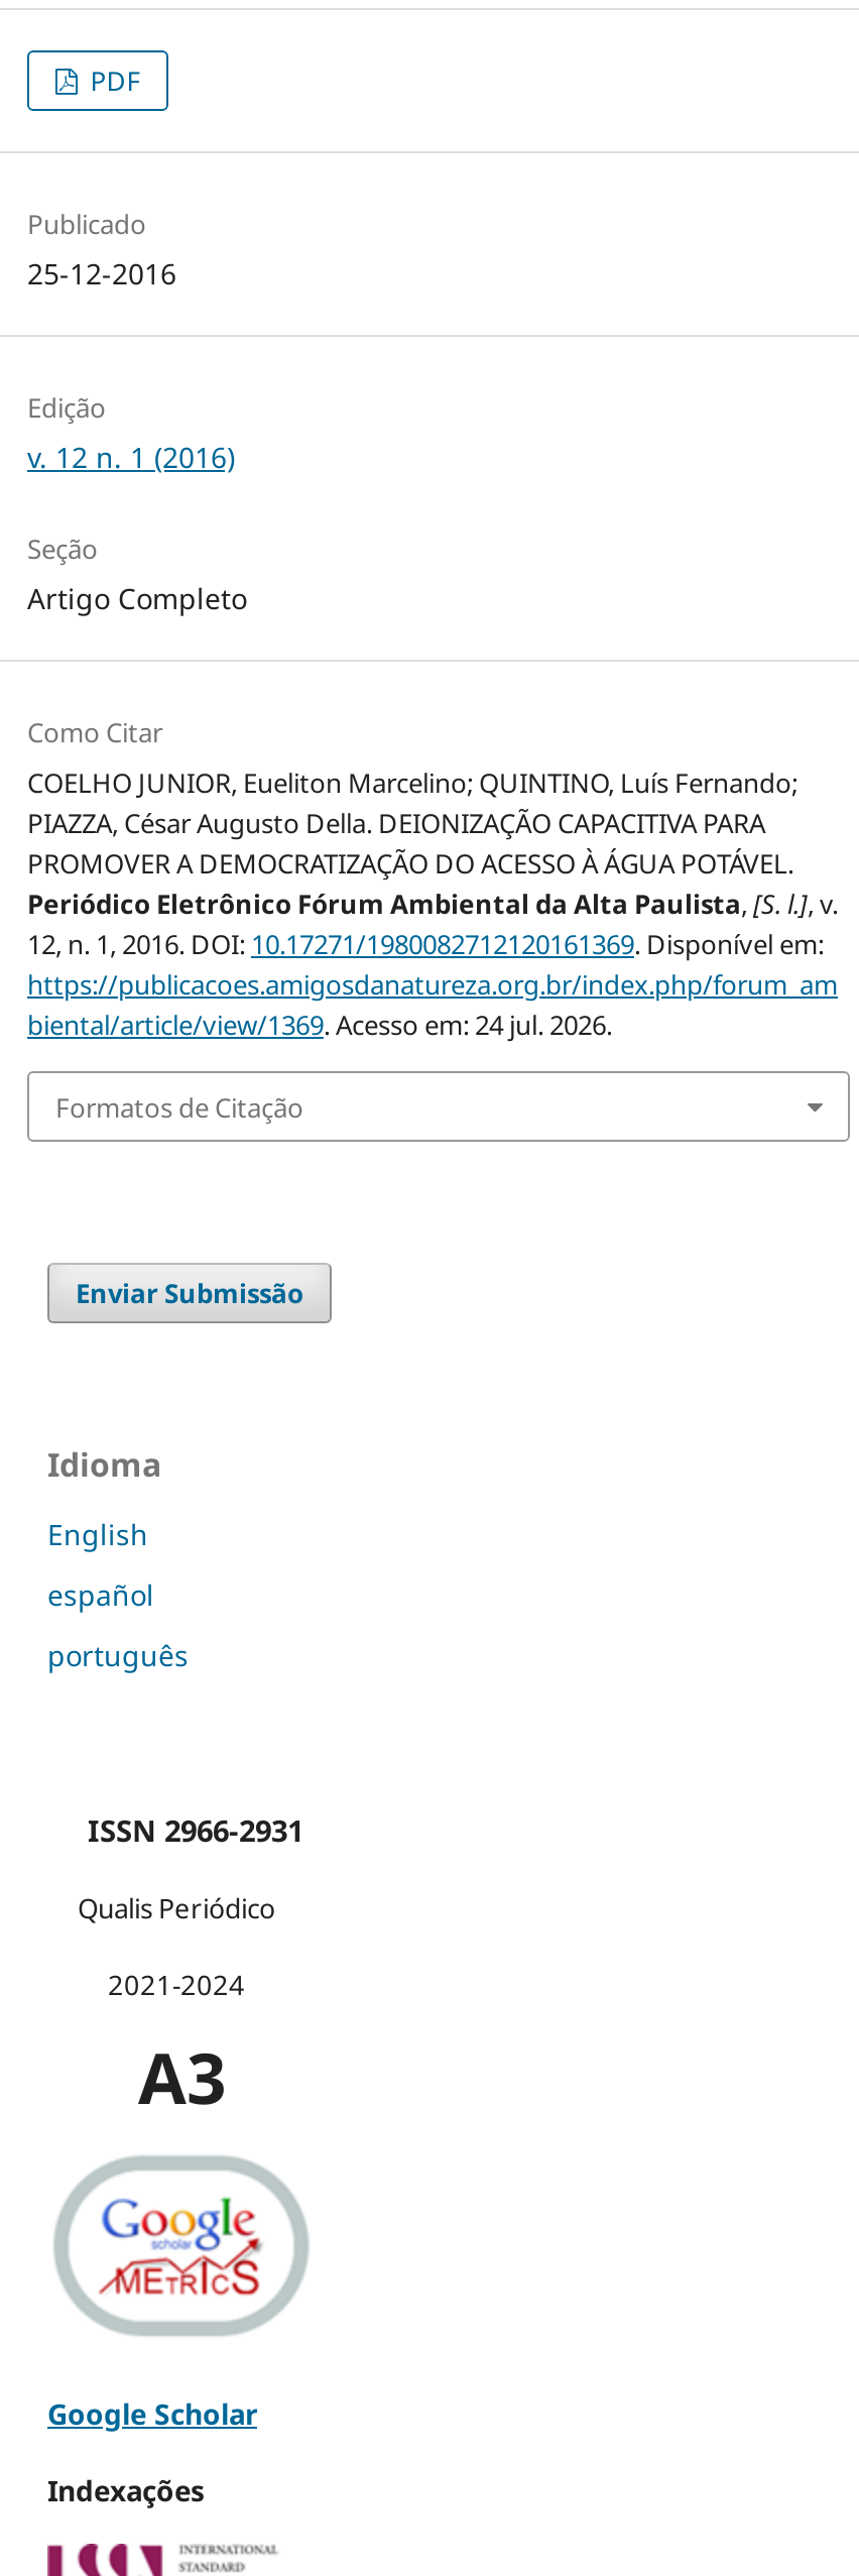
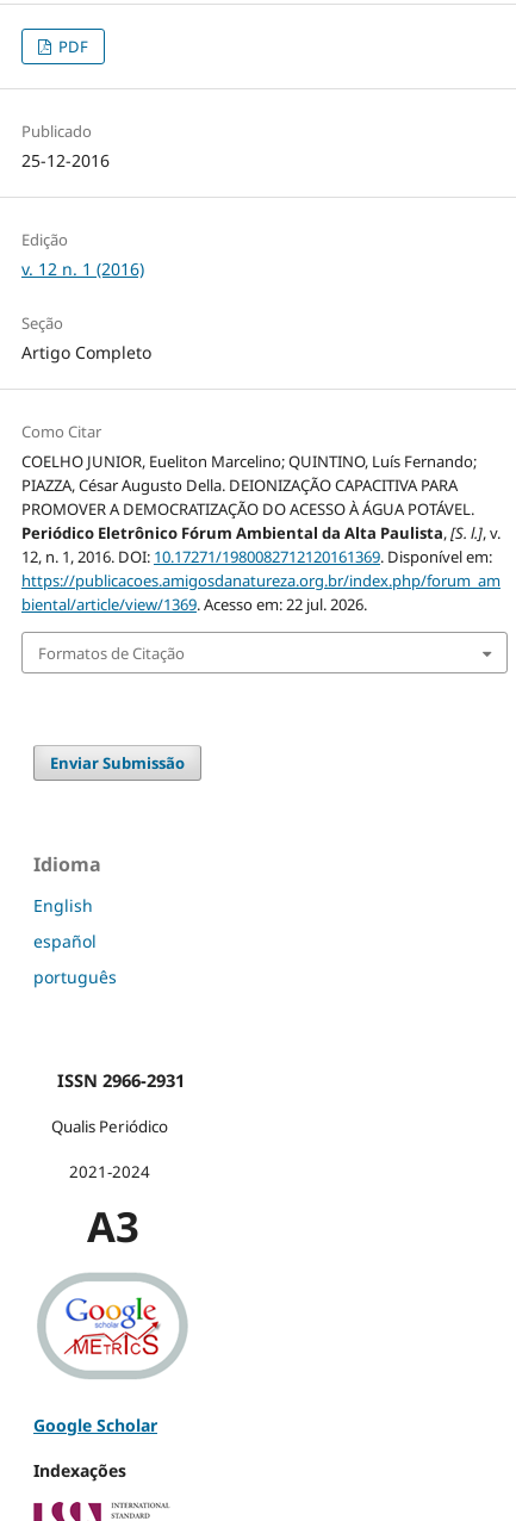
- biental/article/view/1369. Acesso em: 24 jul. 2026.
+ biental/article/view/1369. Acesso em: 22 jul. 2026.
